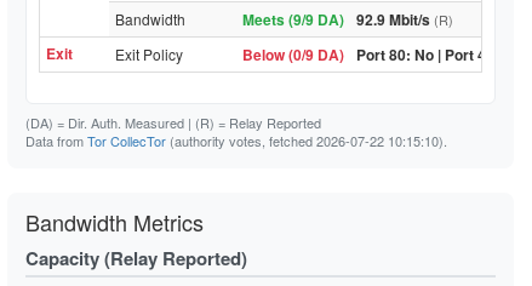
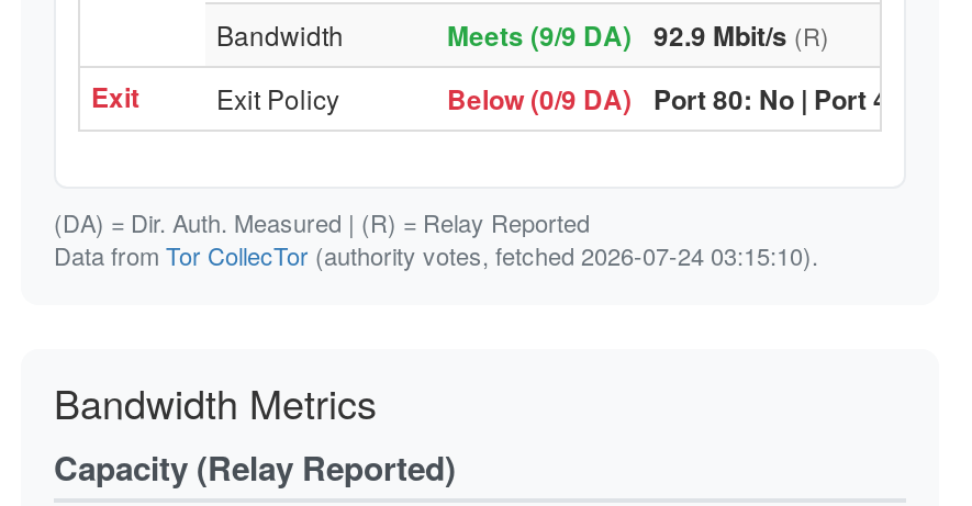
- Data from Tor CollecTor (authority votes, fetched 2026-07-22 10:15:10).
+ Data from Tor CollecTor (authority votes, fetched 2026-07-24 03:15:10).
